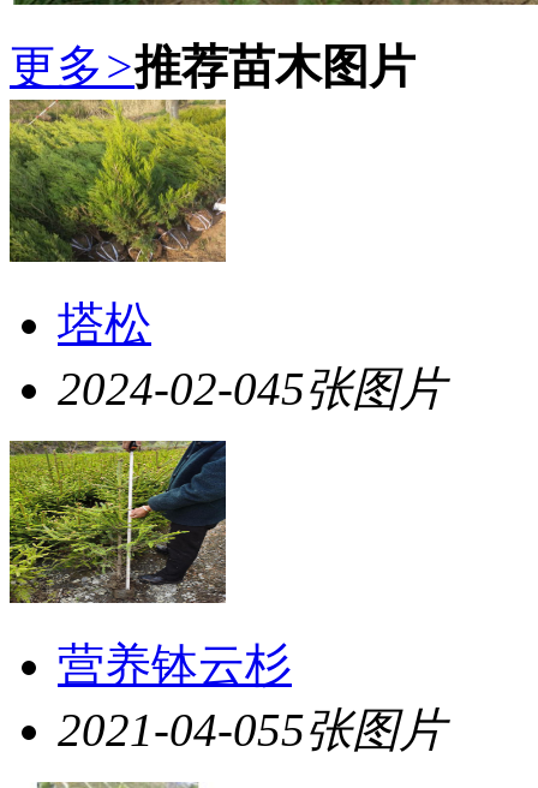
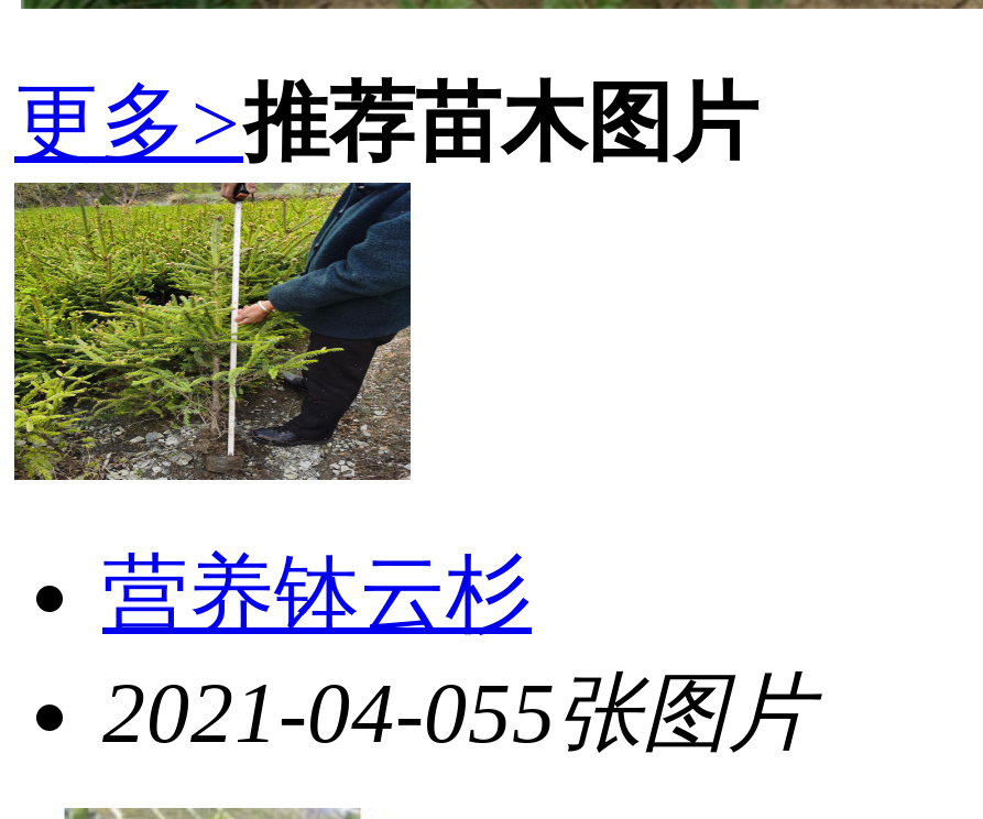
- [image]
- 塔松
- 2024-02-045张图片
